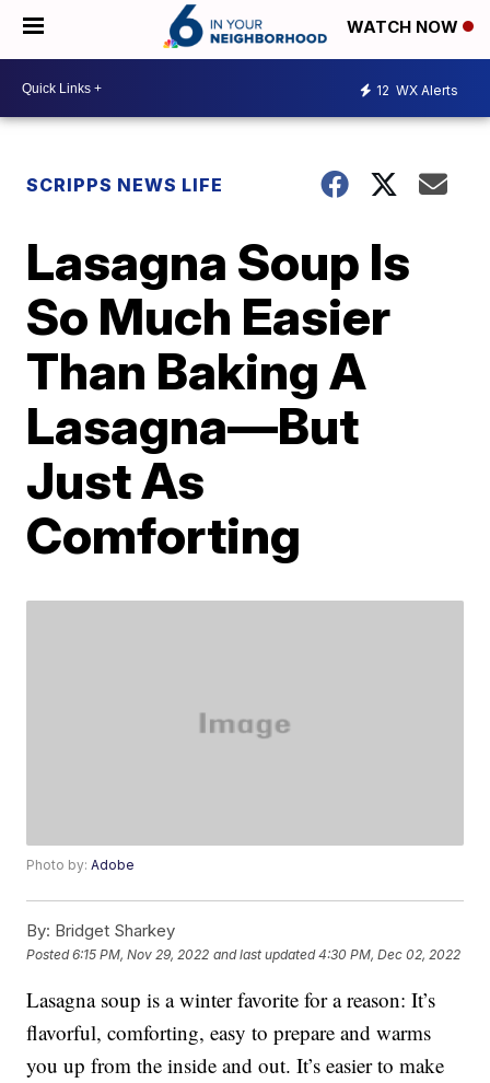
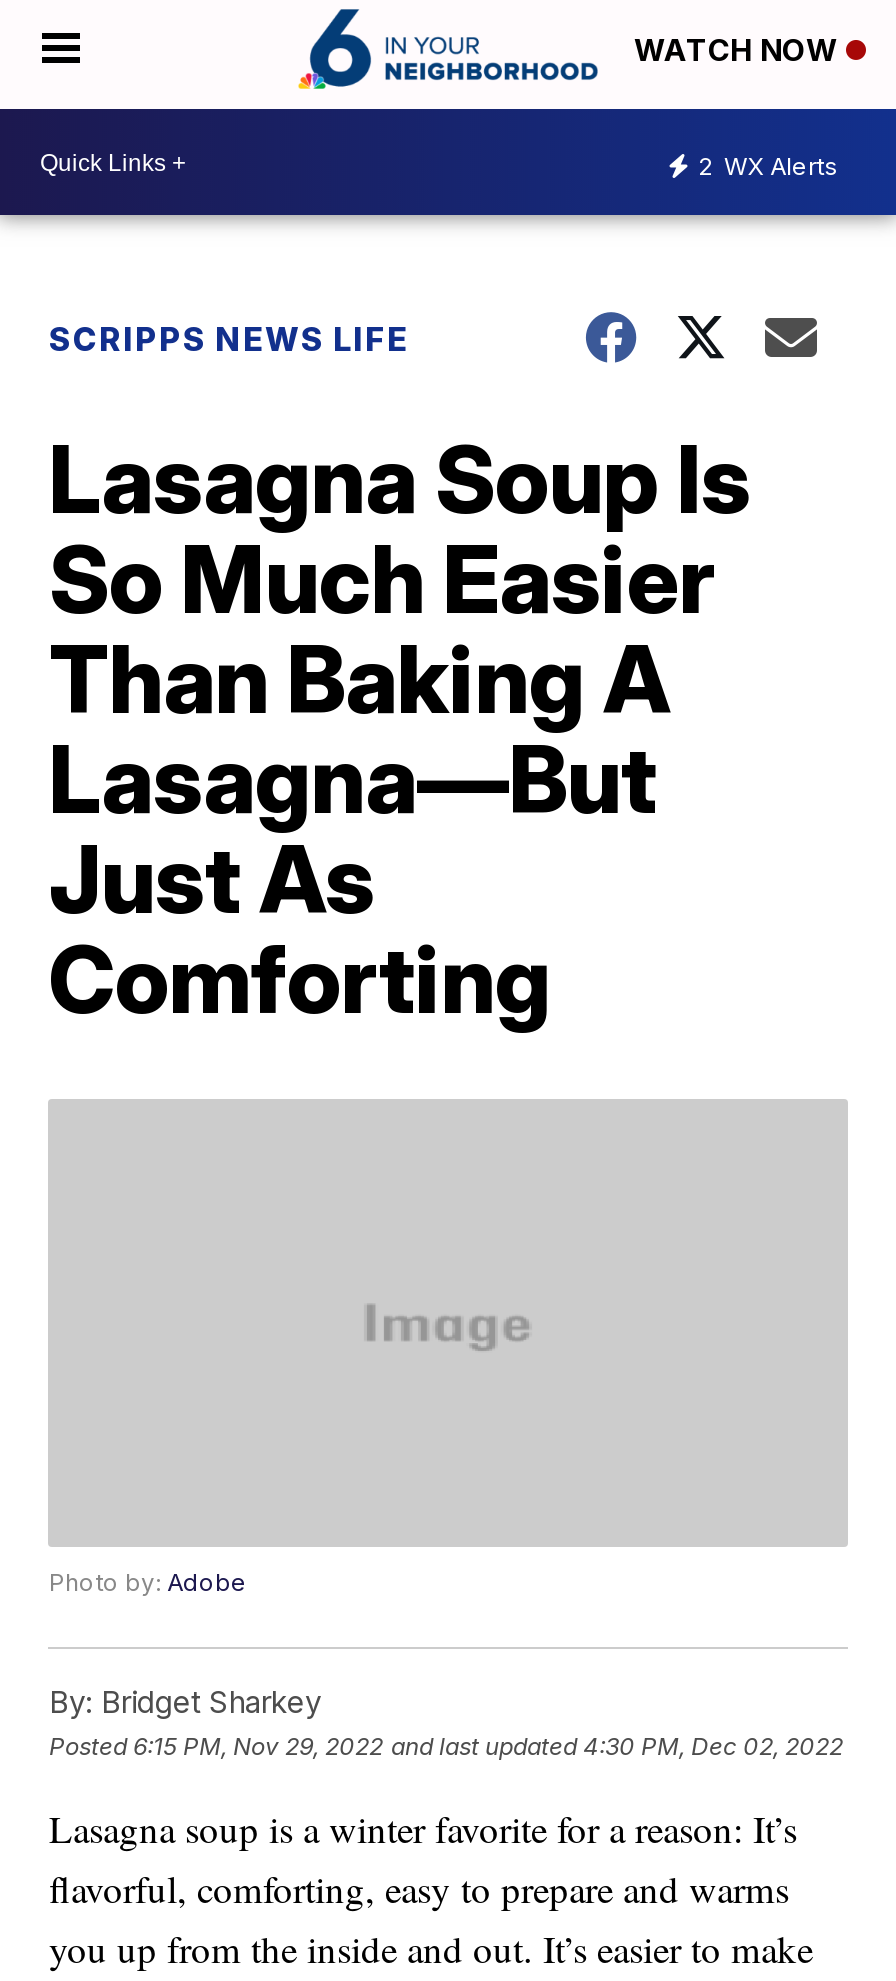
- 12 WX Alerts
+ 2 WX Alerts
